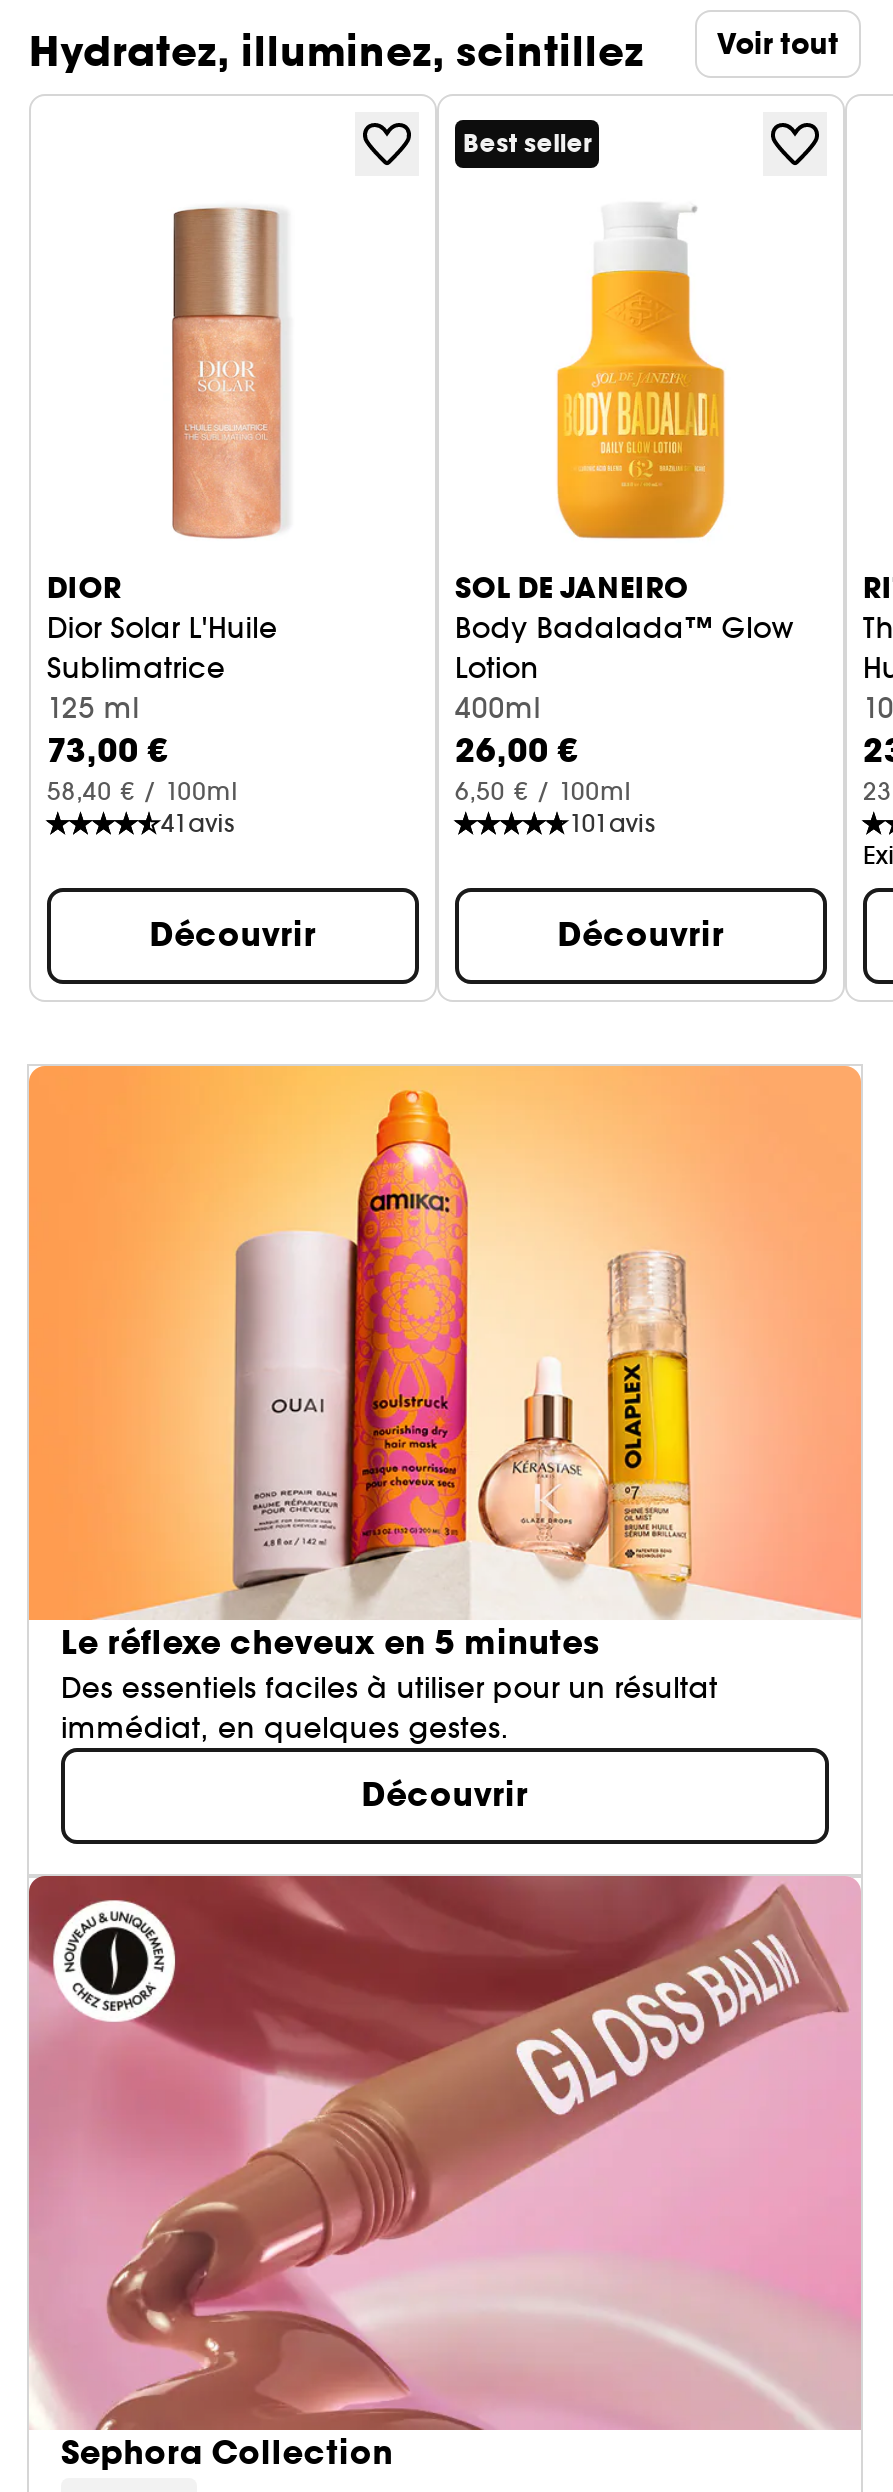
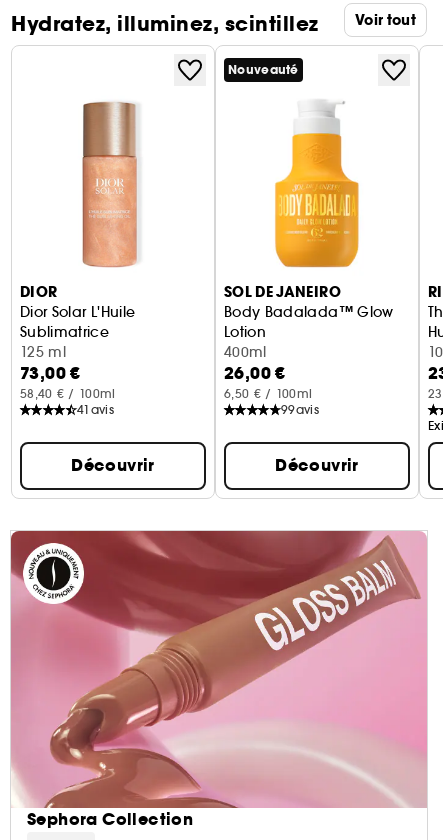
- Best seller
+ Nouveauté

- 101 avis
+ 99 avis

- [image]
- Le réflexe cheveux en 5 minutes
- Des essentiels faciles à utiliser pour un résultat
- immédiat, en quelques gestes.
- Découvrir
